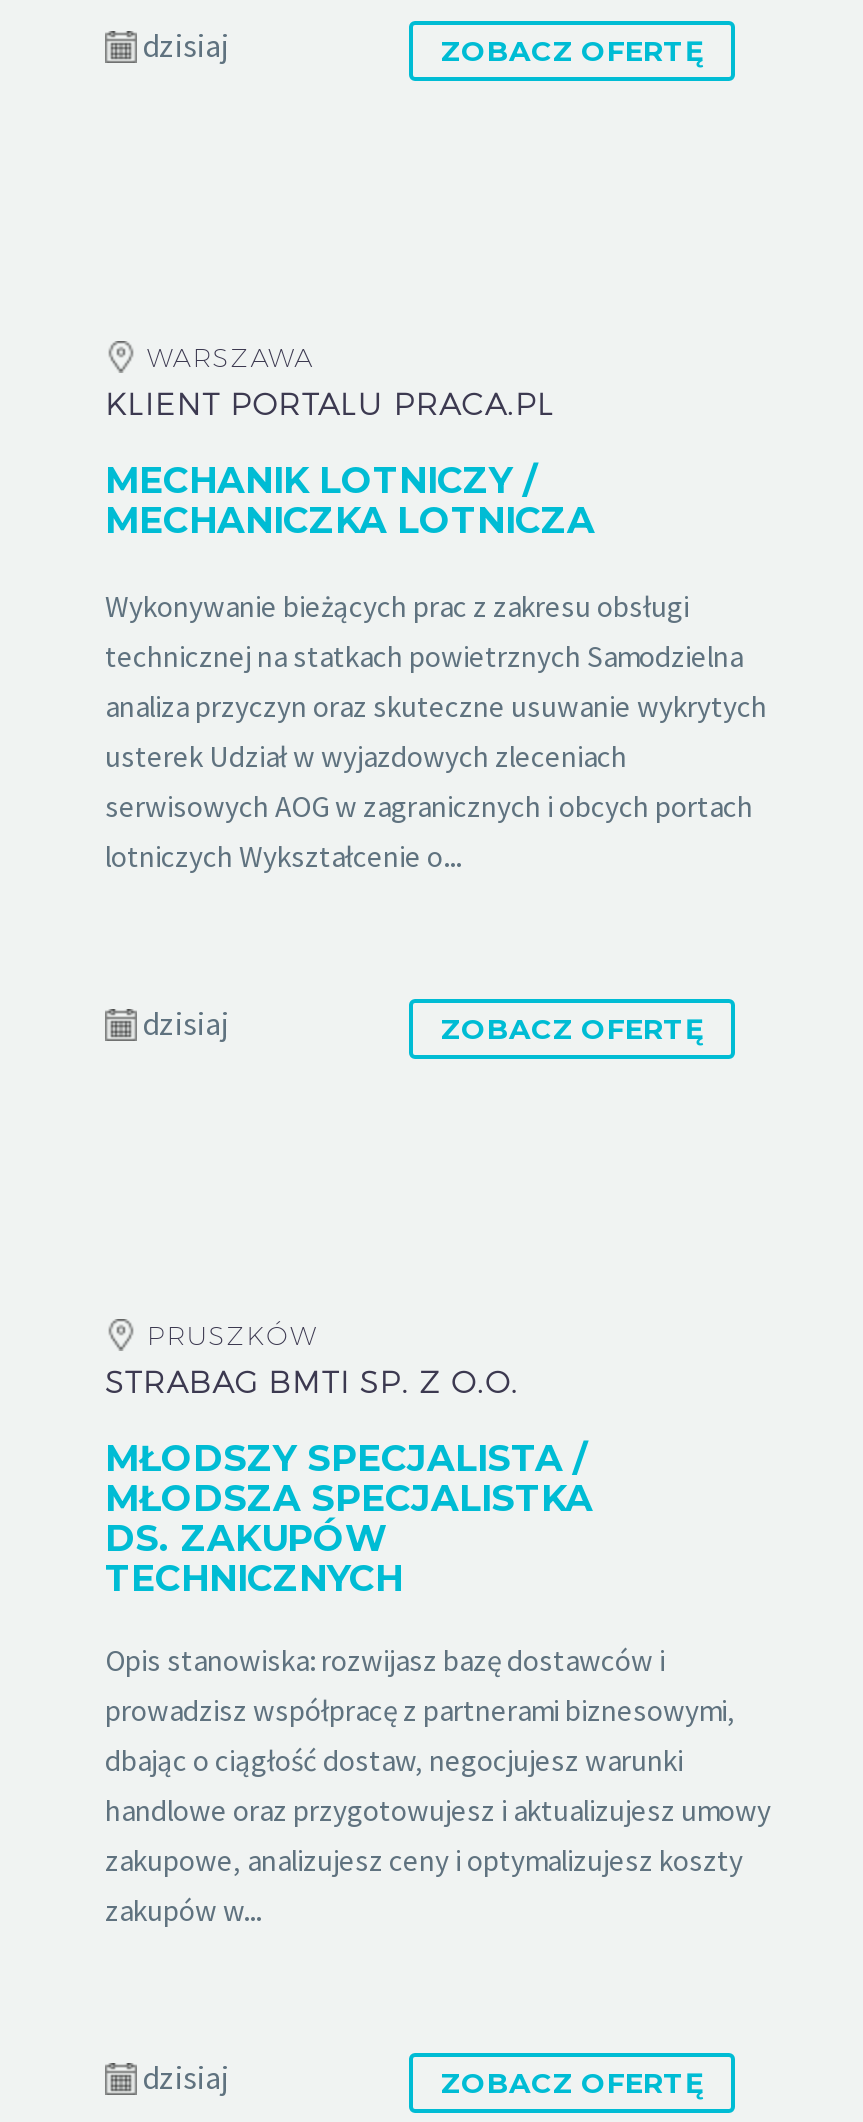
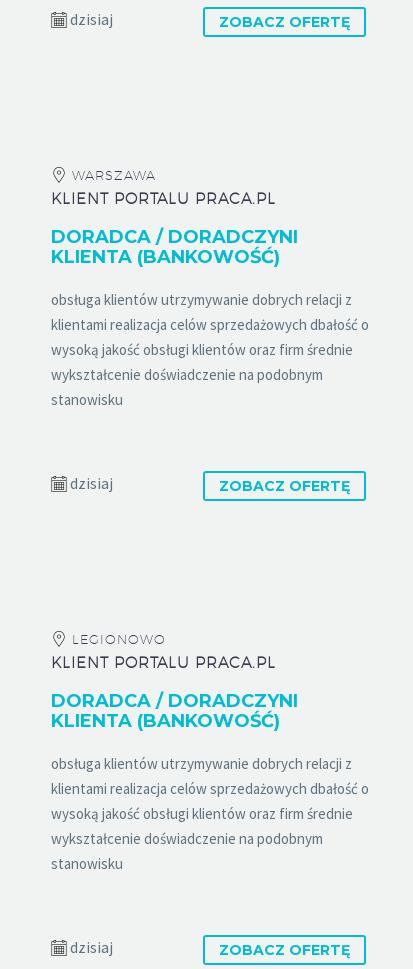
- MECHANIK LOTNICZY /
- MECHANICZKA LOTNICZA
+ DORADCA / DORADCZYNI
+ KLIENTA (BANKOWOŚĆ)

- Wykonywanie bieżących prac z zakresu obsługi
- technicznej na statkach powietrznych Samodzielna
- analiza przyczyn oraz skuteczne usuwanie wykrytych
- usterek Udział w wyjazdowych zleceniach
- serwisowych AOG w zagranicznych i obcych portach
- lotniczych Wykształcenie o...
+ obsługa klientów utrzymywanie dobrych relacji z
+ klientami realizacja celów sprzedażowych dbałość o
+ wysoką jakość obsługi klientów oraz firm średnie
+ wykształcenie doświadczenie na podobnym
+ stanowisku

- PRUSZKÓW
- STRABAG BMTI SP. Z O.O.
+ LEGIONOWO
+ KLIENT PORTALU PRACA.PL

- MŁODSZY SPECJALISTA /
- MŁODSZA SPECJALISTKA
- DS. ZAKUPÓW
- TECHNICZNYCH
+ DORADCA / DORADCZYNI
+ KLIENTA (BANKOWOŚĆ)

- Opis stanowiska: rozwijasz bazę dostawców i
- prowadzisz współpracę z partnerami biznesowymi,
- dbając o ciągłość dostaw, negocjujesz warunki
- handlowe oraz przygotowujesz i aktualizujesz umowy
- zakupowe, analizujesz ceny i optymalizujesz koszty
- zakupów w...
+ obsługa klientów utrzymywanie dobrych relacji z
+ klientami realizacja celów sprzedażowych dbałość o
+ wysoką jakość obsługi klientów oraz firm średnie
+ wykształcenie doświadczenie na podobnym
+ stanowisku
